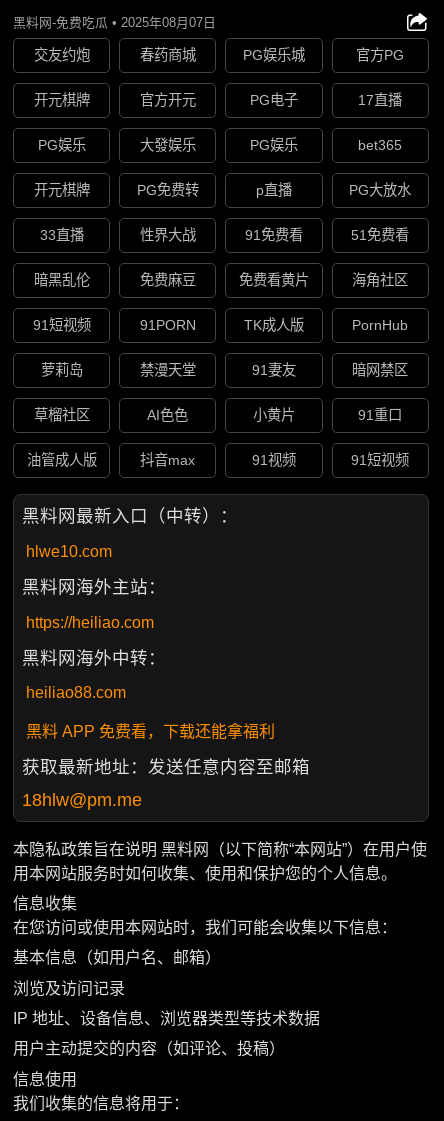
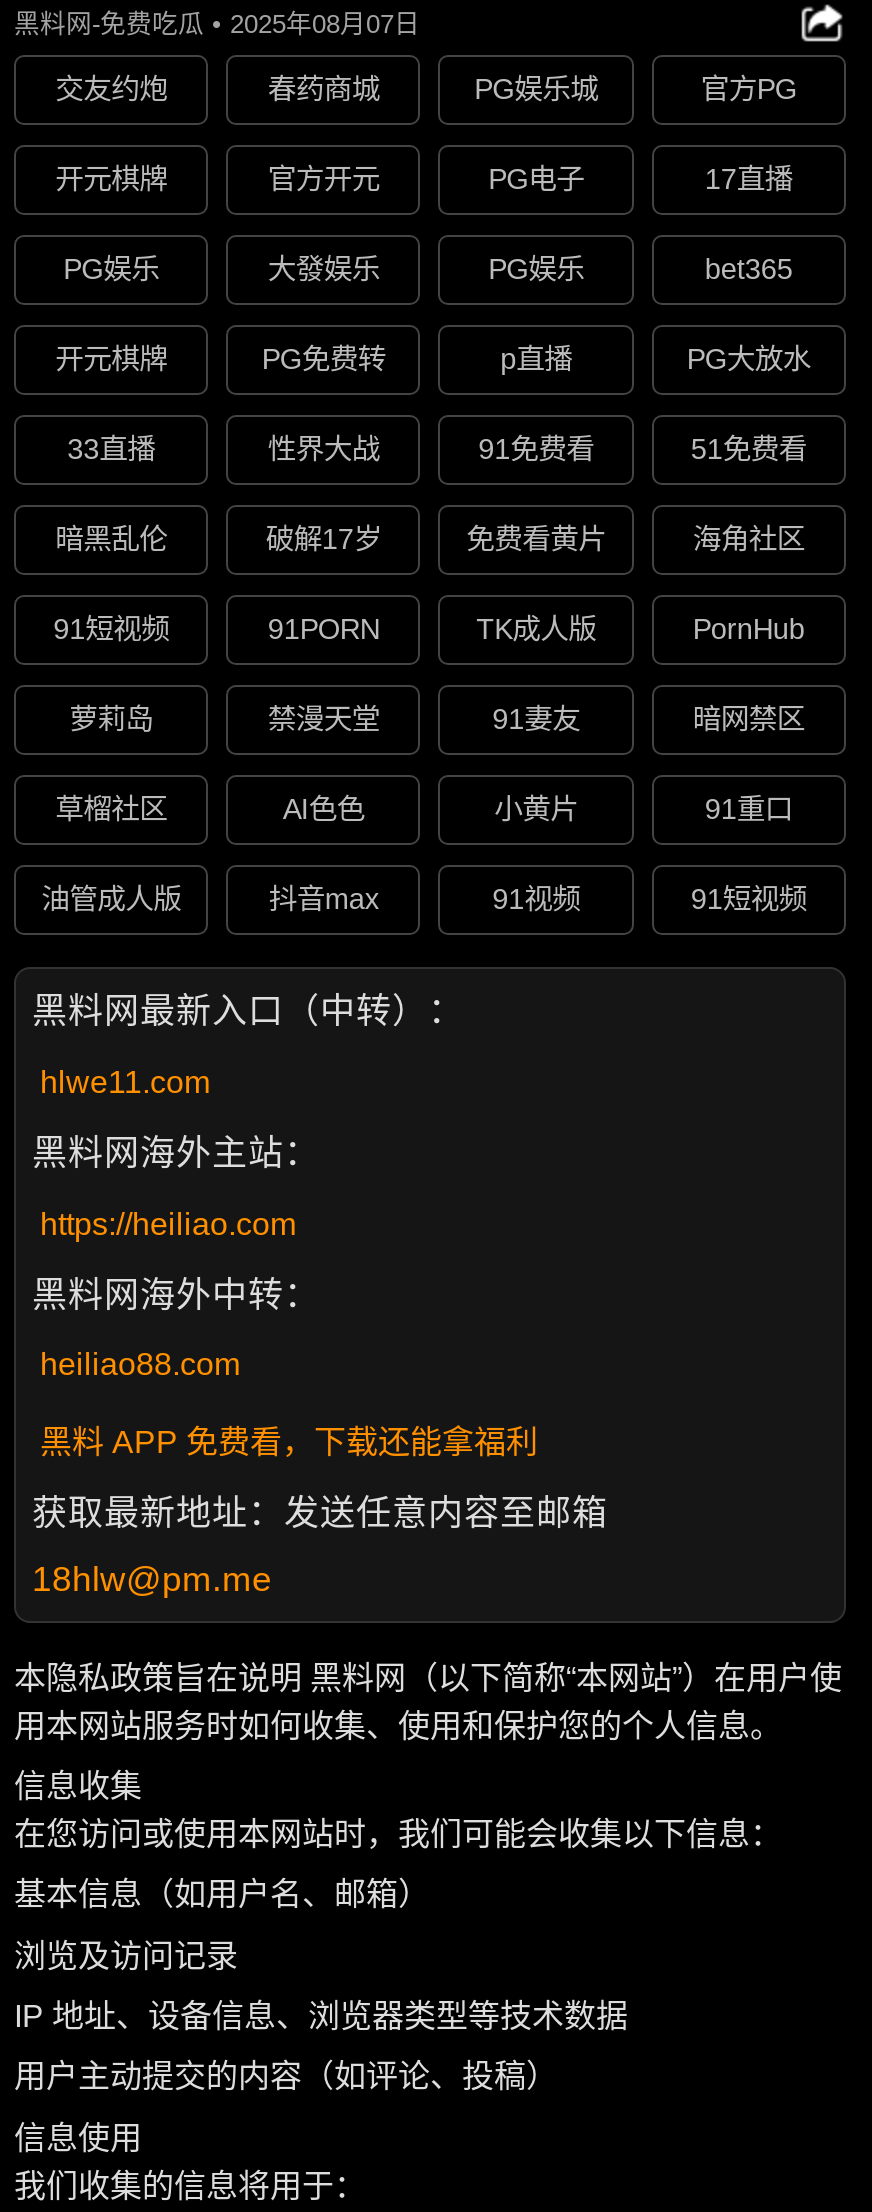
- 免费麻豆
+ 破解17岁

- hlwe10.com
+ hlwe11.com
